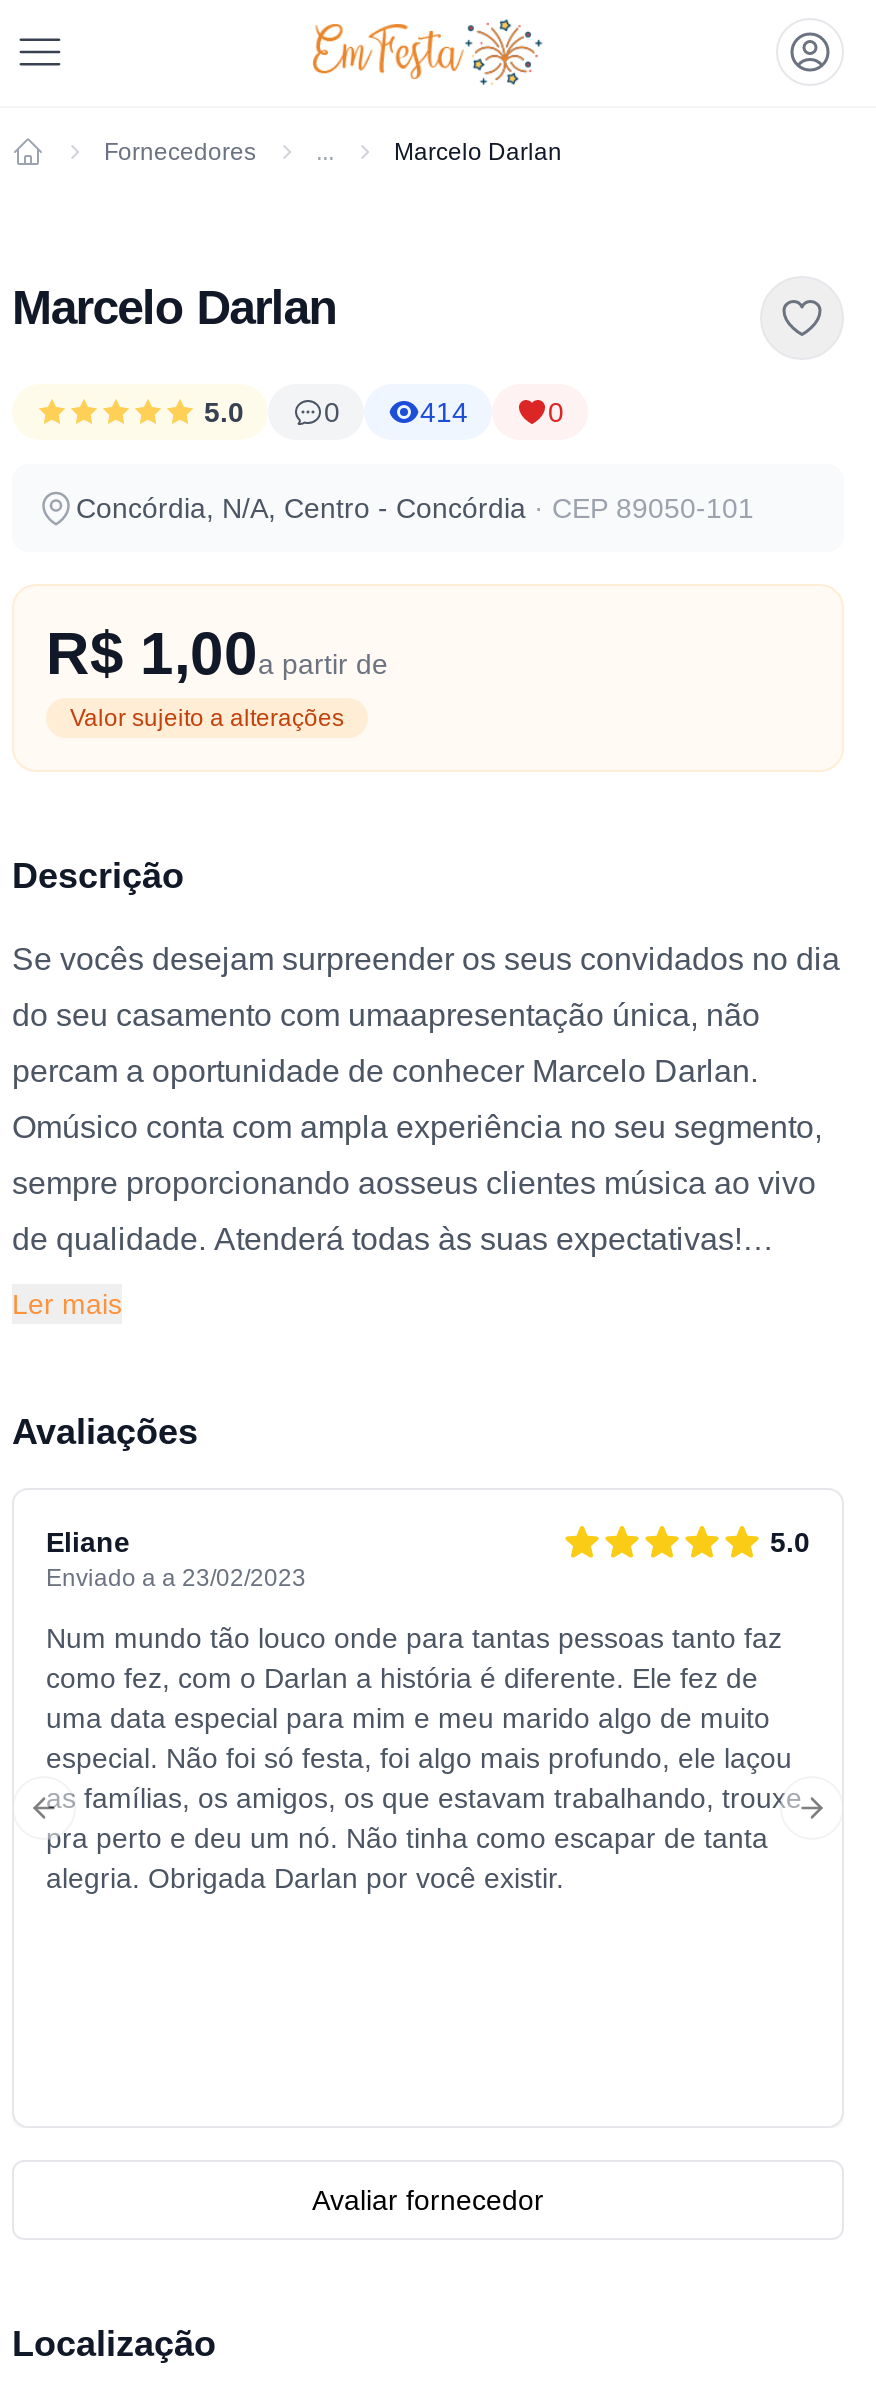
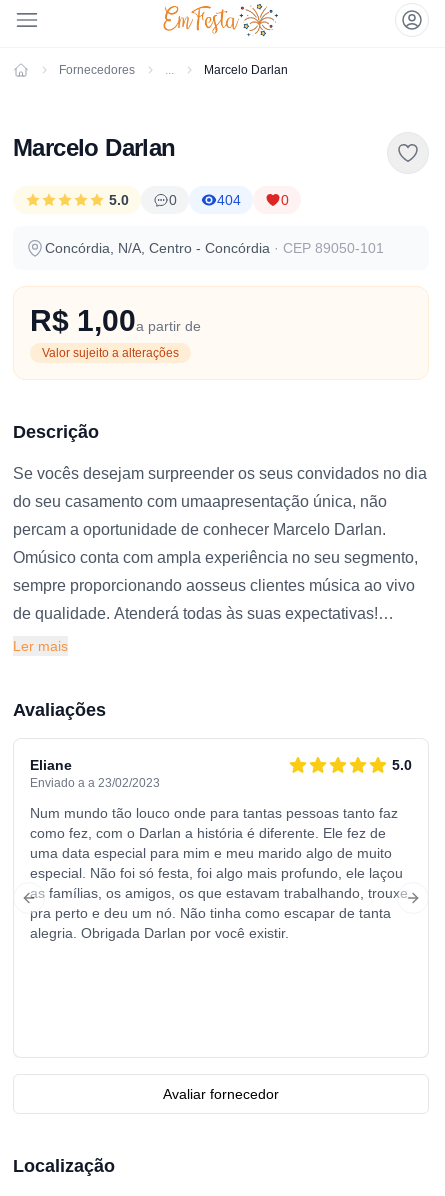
- 414
+ 404
